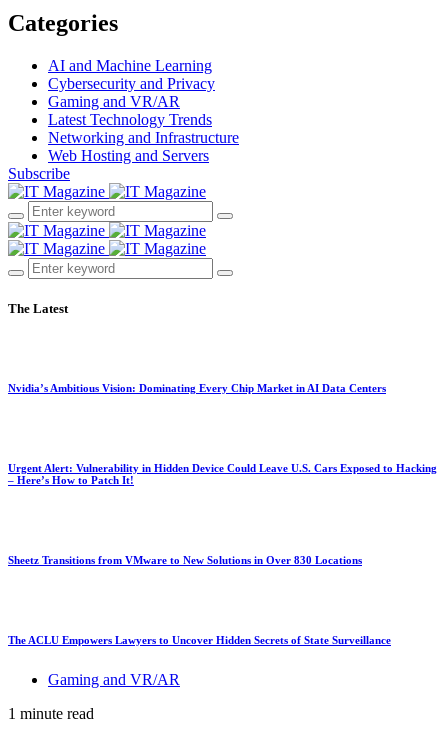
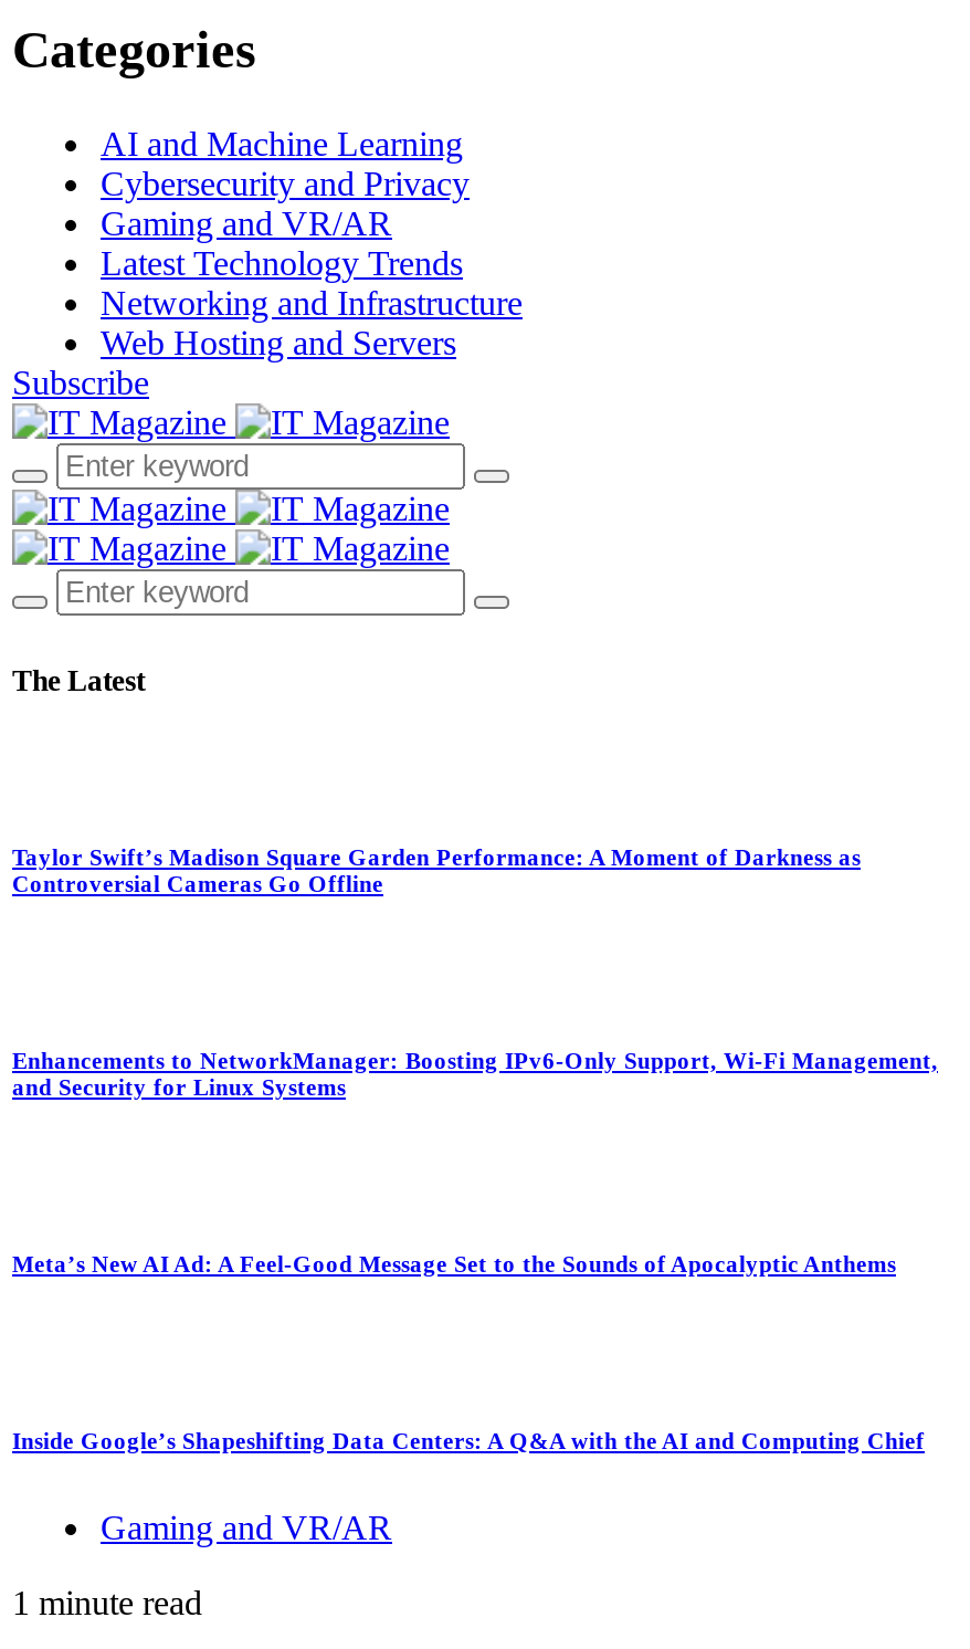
- Nvidia’s Ambitious Vision: Dominating Every Chip Market in AI Data Centers
+ Taylor Swift’s Madison Square Garden Performance: A Moment of Darkness as
+ Controversial Cameras Go Offline

- Urgent Alert: Vulnerability in Hidden Device Could Leave U.S. Cars Exposed to Hacking
- – Here’s How to Patch It!
+ Enhancements to NetworkManager: Boosting IPv6-Only Support, Wi-Fi Management,
+ and Security for Linux Systems

- Sheetz Transitions from VMware to New Solutions in Over 830 Locations
+ Meta’s New AI Ad: A Feel-Good Message Set to the Sounds of Apocalyptic Anthems

- The ACLU Empowers Lawyers to Uncover Hidden Secrets of State Surveillance
+ Inside Google’s Shapeshifting Data Centers: A Q&A with the AI and Computing Chief
